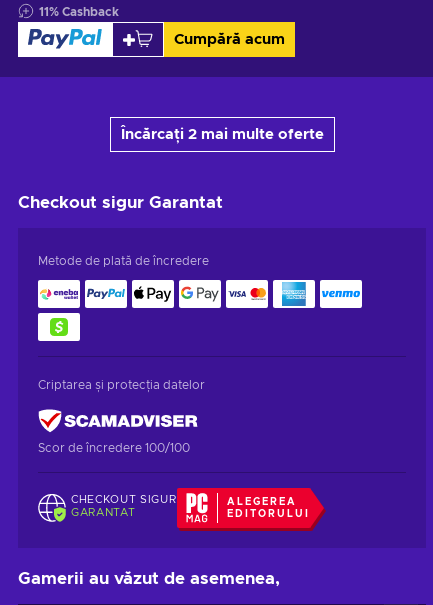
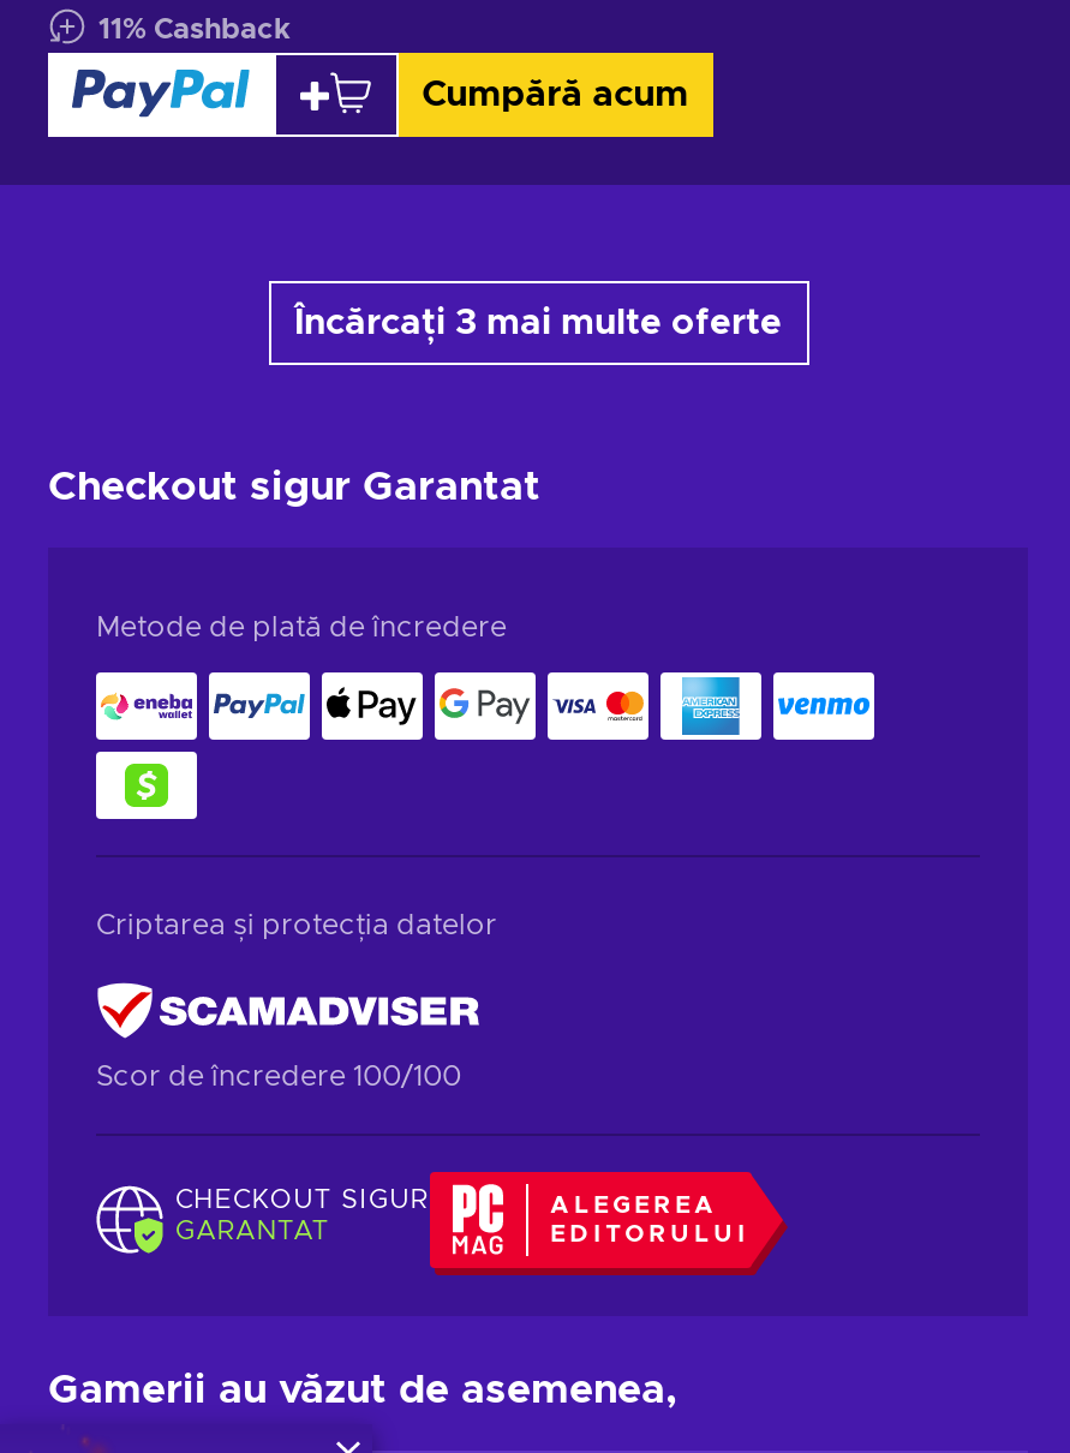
- Încărcați 2 mai multe oferte
+ Încărcați 3 mai multe oferte
